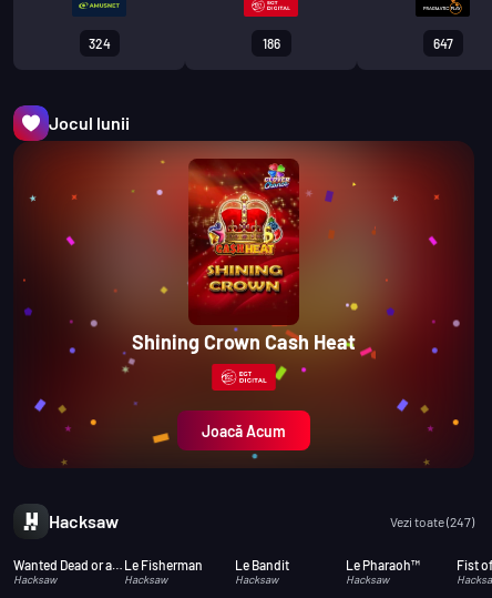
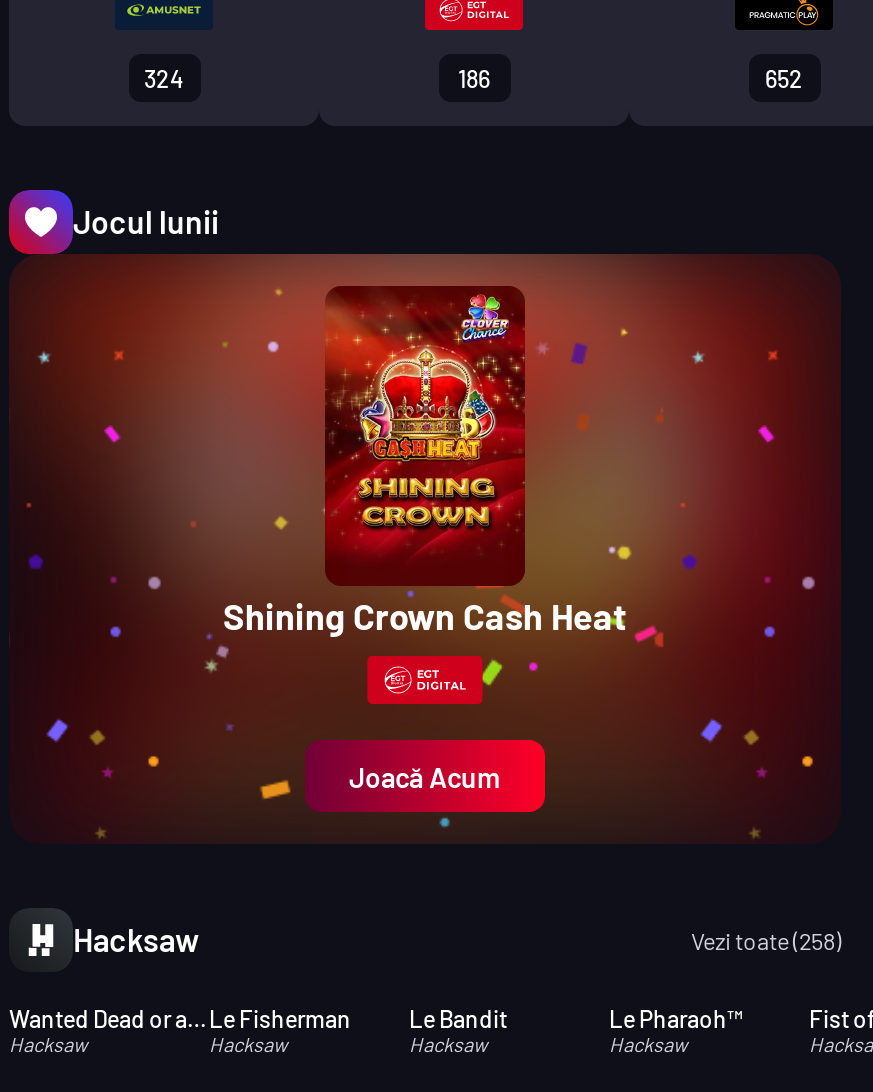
- 647
+ 652

- Vezi toate (247)
+ Vezi toate (258)
